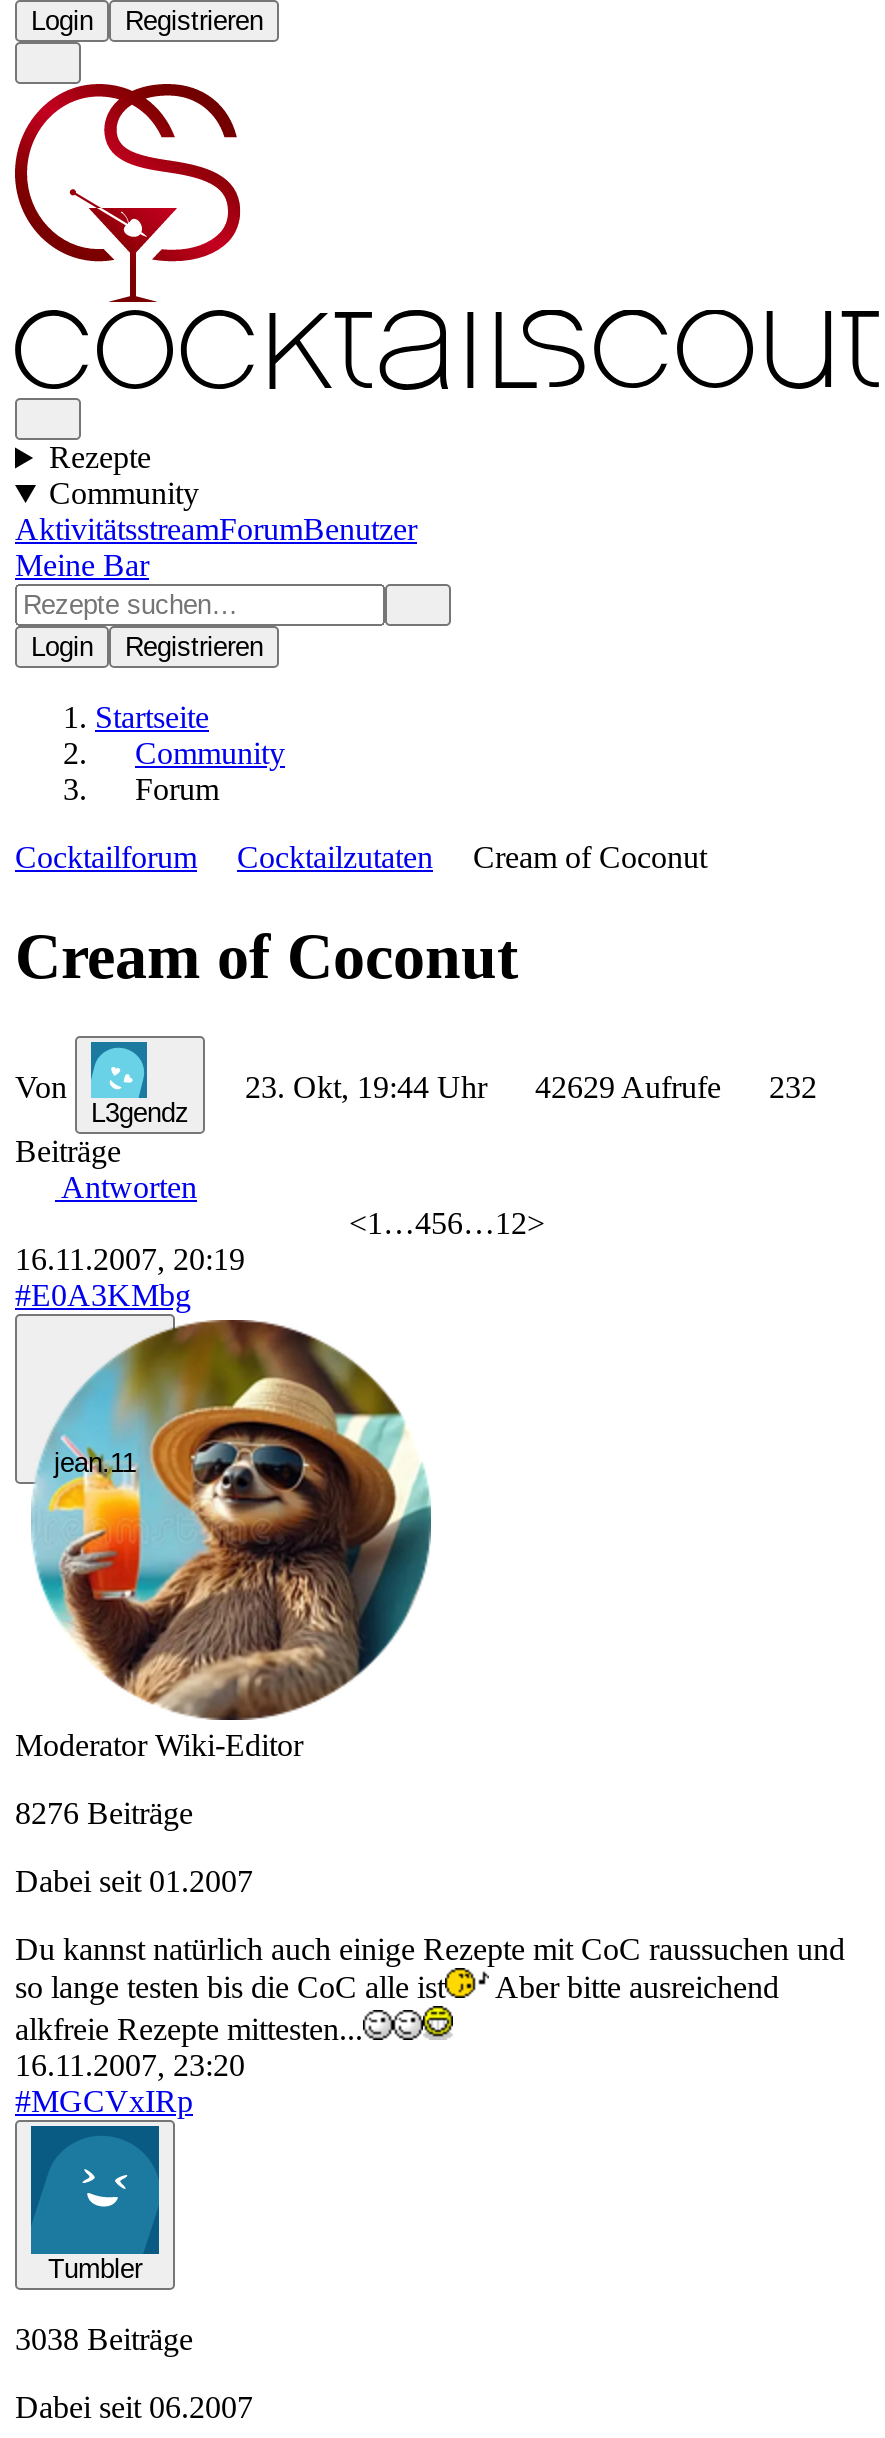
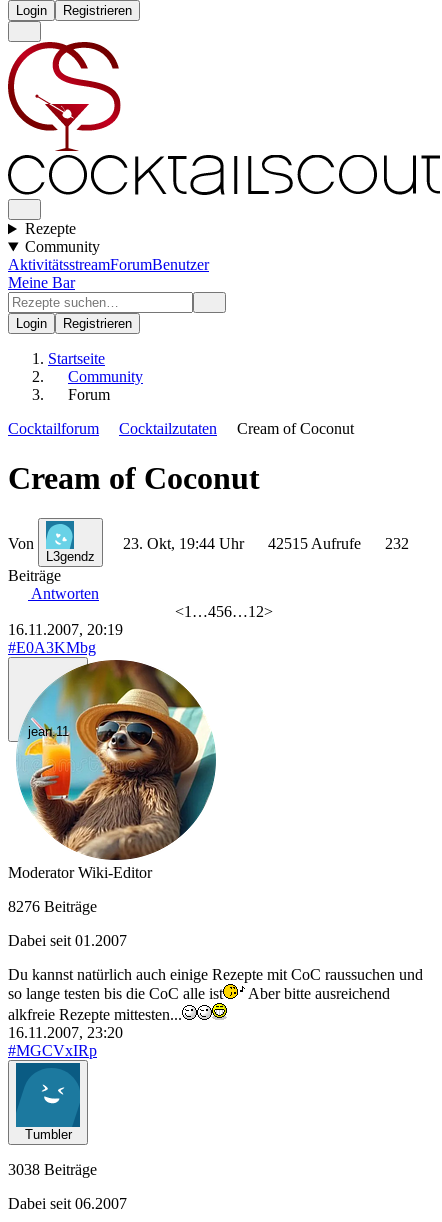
- 23. Okt, 19:44 Uhr 42629 Aufrufe 232
+ 23. Okt, 19:44 Uhr 42515 Aufrufe 232
